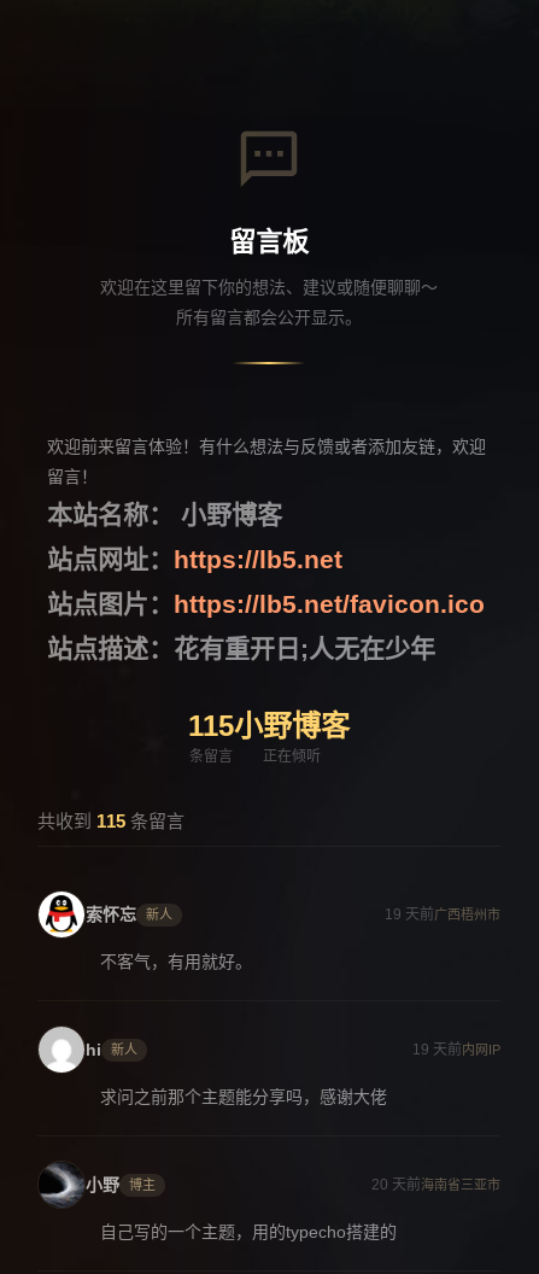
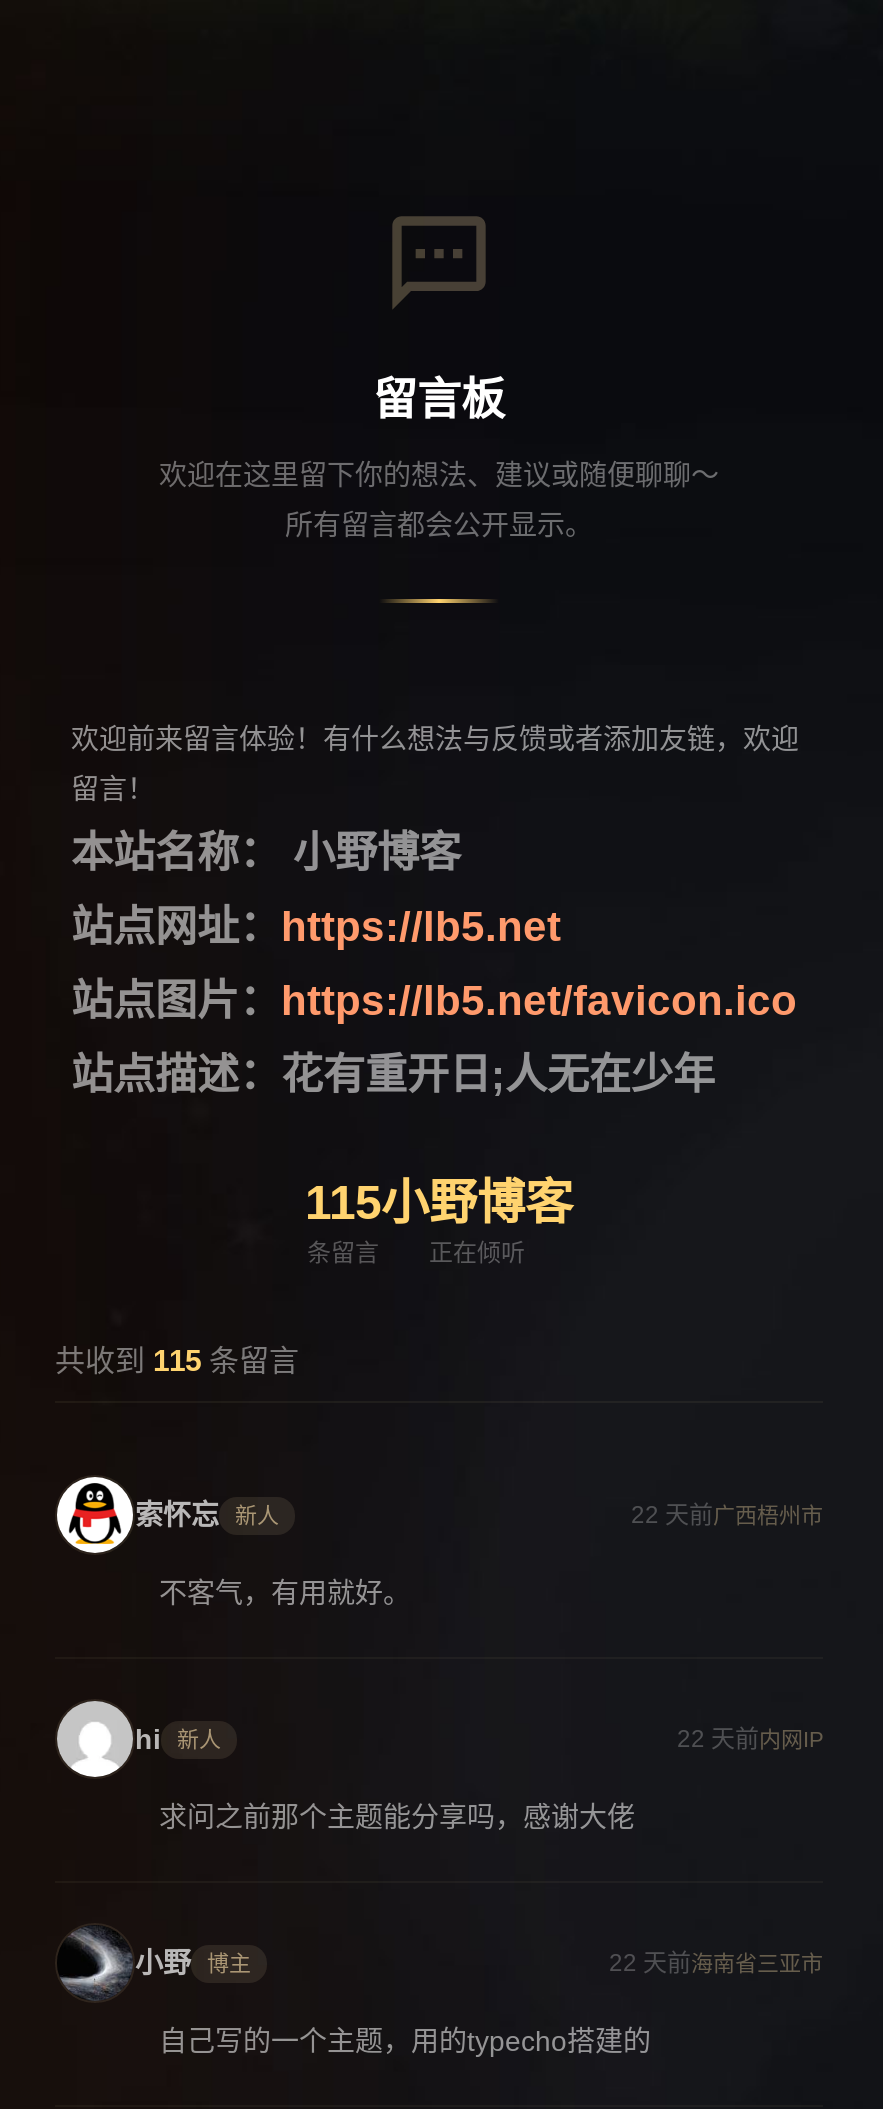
- 19 天前广西梧州市
+ 22 天前广西梧州市

- 19 天前内网IP
+ 22 天前内网IP

- 20 天前海南省三亚市
+ 22 天前海南省三亚市
